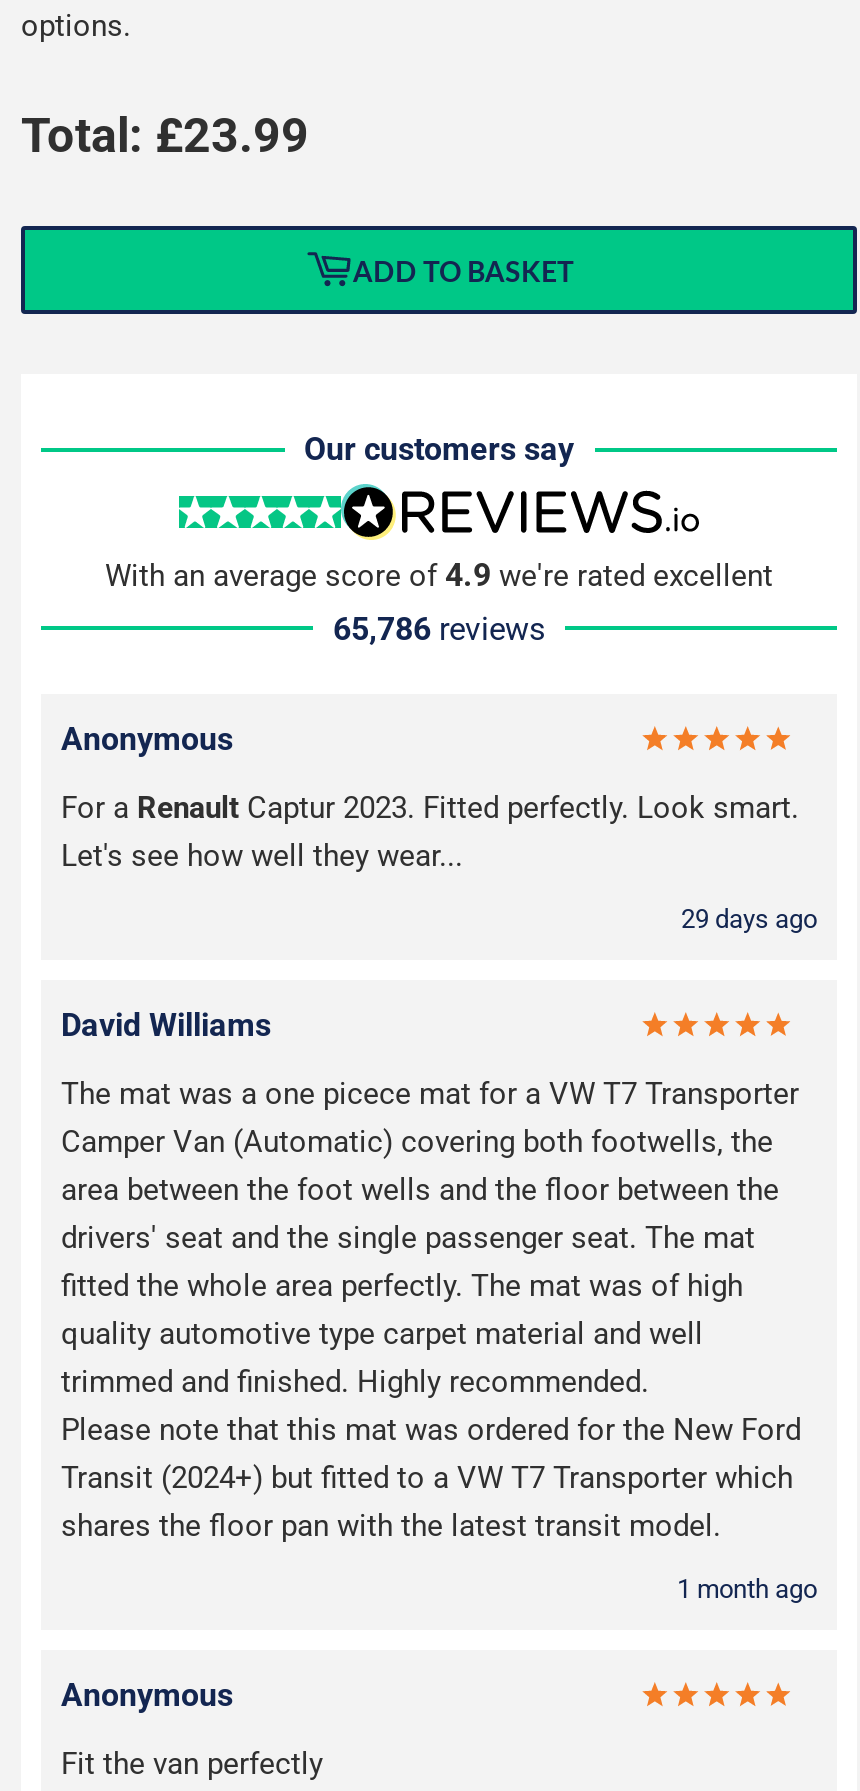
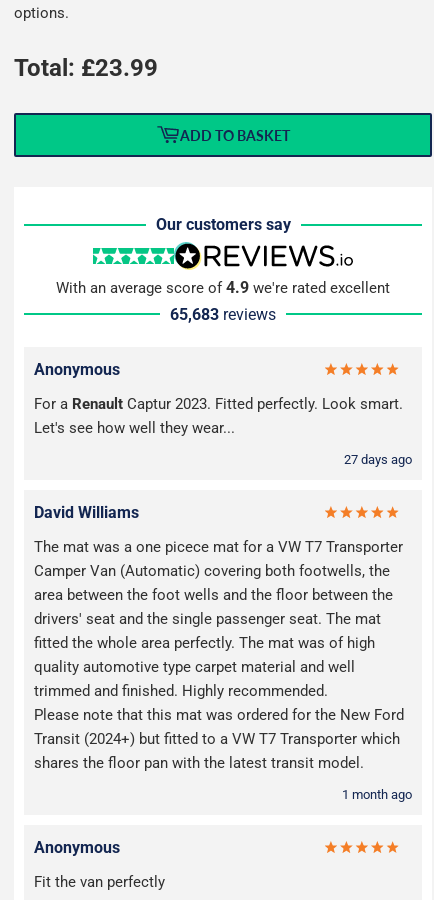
- 65,786 reviews
+ 65,683 reviews

- 29 days ago
+ 27 days ago
